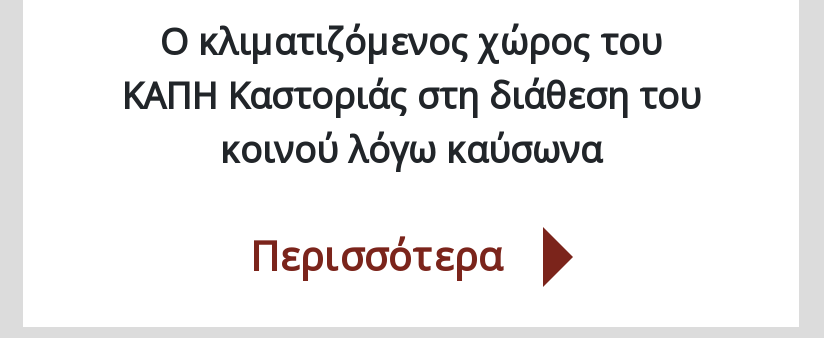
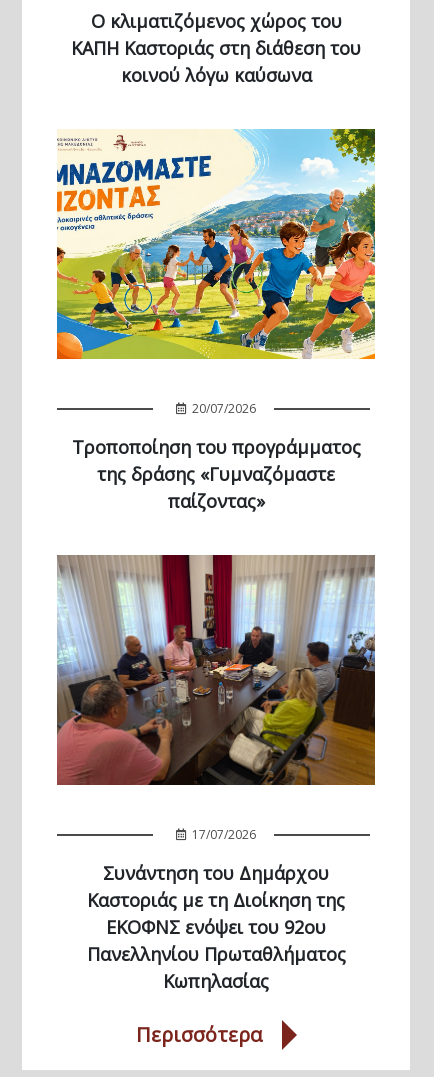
+ [image]
+ 20/07/2026
+ Τροποποίηση του προγράμματος
+ της δράσης «Γυμναζόμαστε
+ παίζοντας»

+ [image]
+ 17/07/2026
+ Συνάντηση του Δημάρχου
+ Καστοριάς με τη Διοίκηση της
+ ΕΚΟΦΝΣ ενόψει του 92ου
+ Πανελληνίου Πρωταθλήματος
+ Κωπηλασίας
